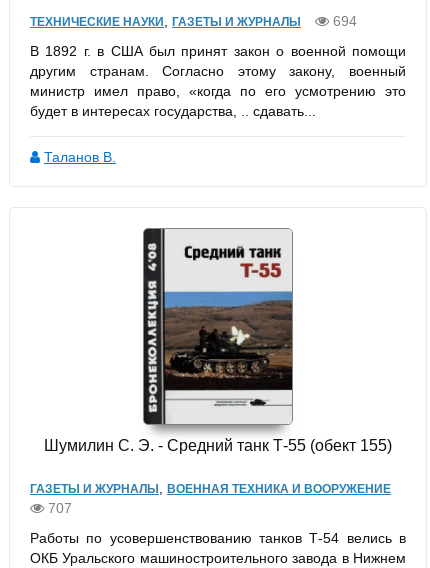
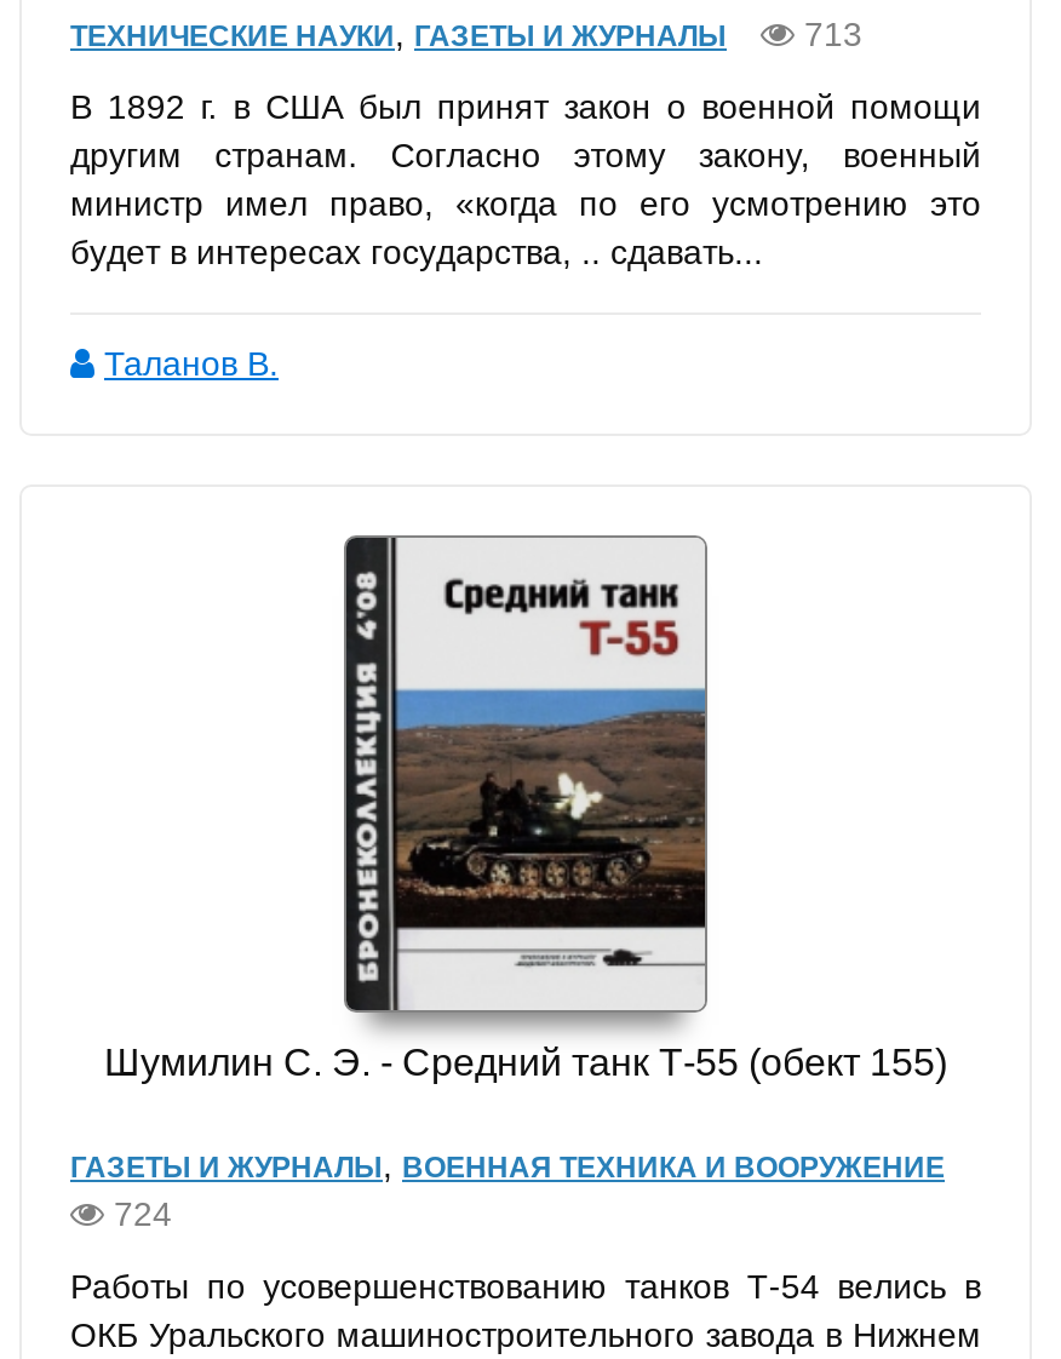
- ТЕХНИЧЕСКИЕ НАУКИ, ГАЗЕТЫ И ЖУРНАЛЫ 694
+ ТЕХНИЧЕСКИЕ НАУКИ, ГАЗЕТЫ И ЖУРНАЛЫ 713

- 707
+ 724
